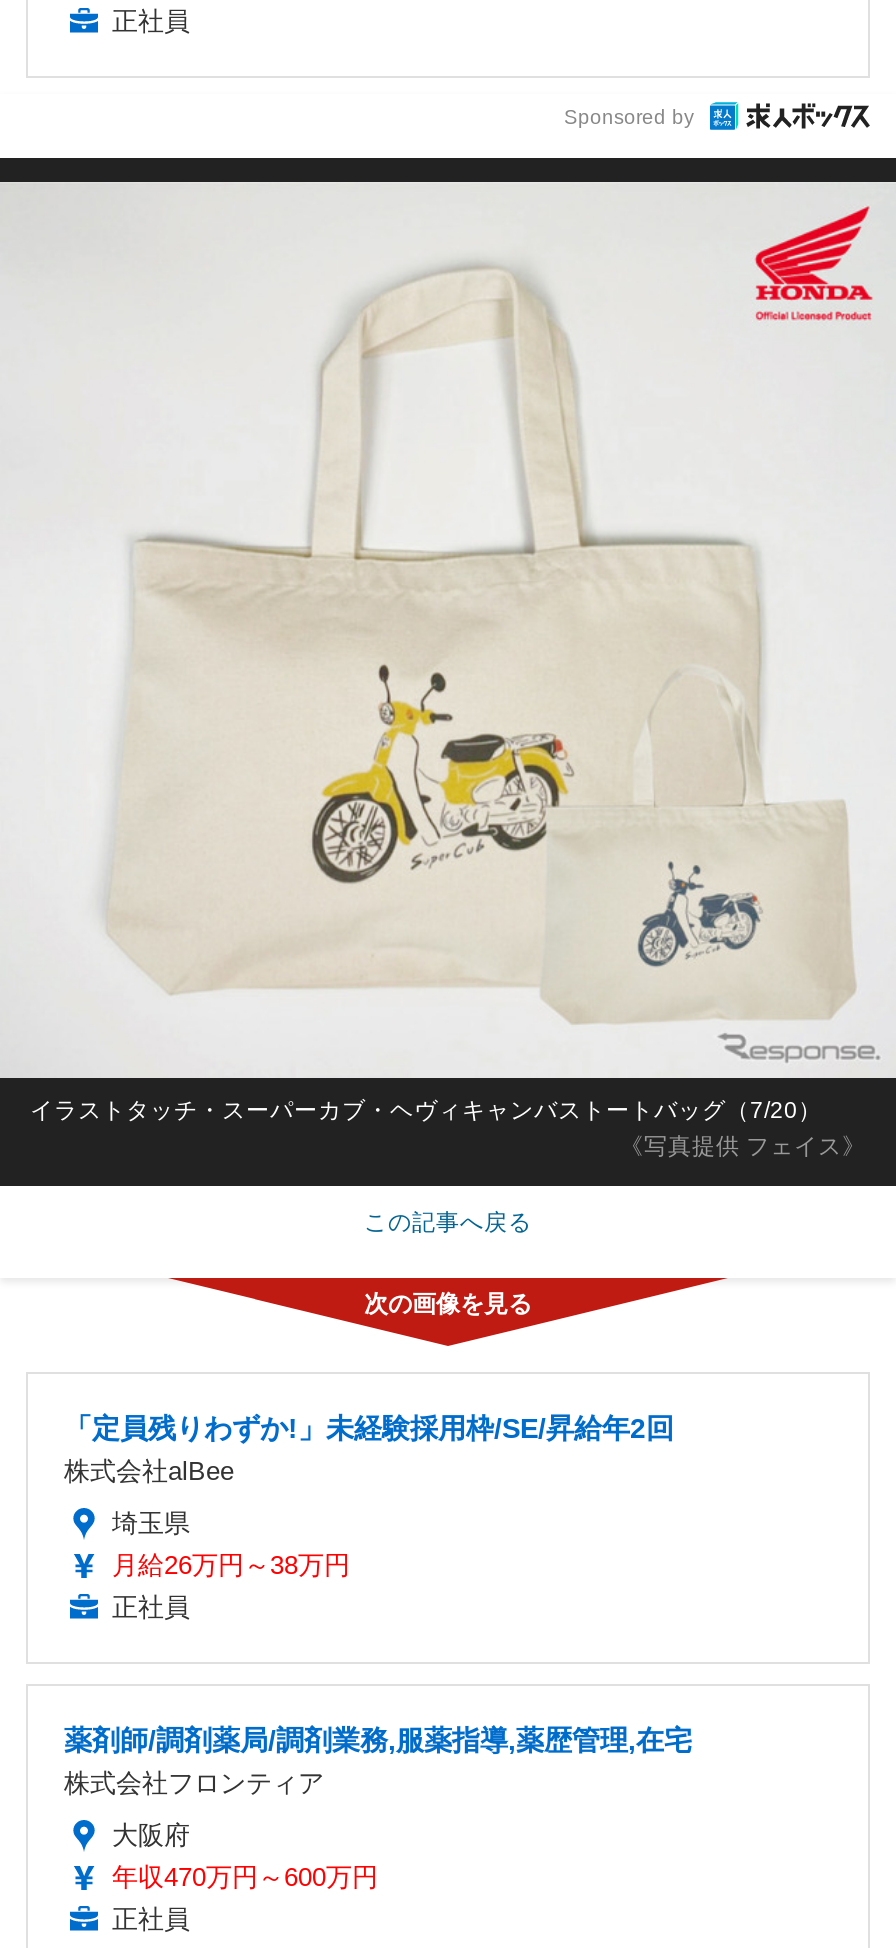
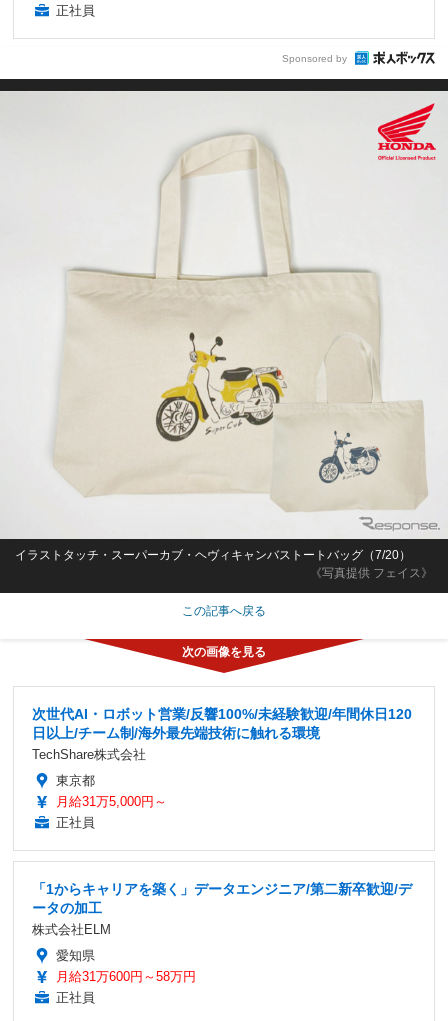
- 「定員残りわずか!」未経験採用枠/SE/昇給年2回
- 株式会社alBee
+ 次世代AI・ロボット営業/反響100%/未経験歓迎/年間休日120
+ 日以上/チーム制/海外最先端技術に触れる環境
+ TechShare株式会社

- 埼玉県
- 月給26万円～38万円
+ 東京都
+ 月給31万5,000円～

- 薬剤師/調剤薬局/調剤業務,服薬指導,薬歴管理,在宅
- 株式会社フロンティア
+ 「1からキャリアを築く」データエンジニア/第二新卒歓迎/デ
+ ータの加工
+ 株式会社ELM

- 大阪府
- 年収470万円～600万円
+ 愛知県
+ 月給31万600円～58万円
